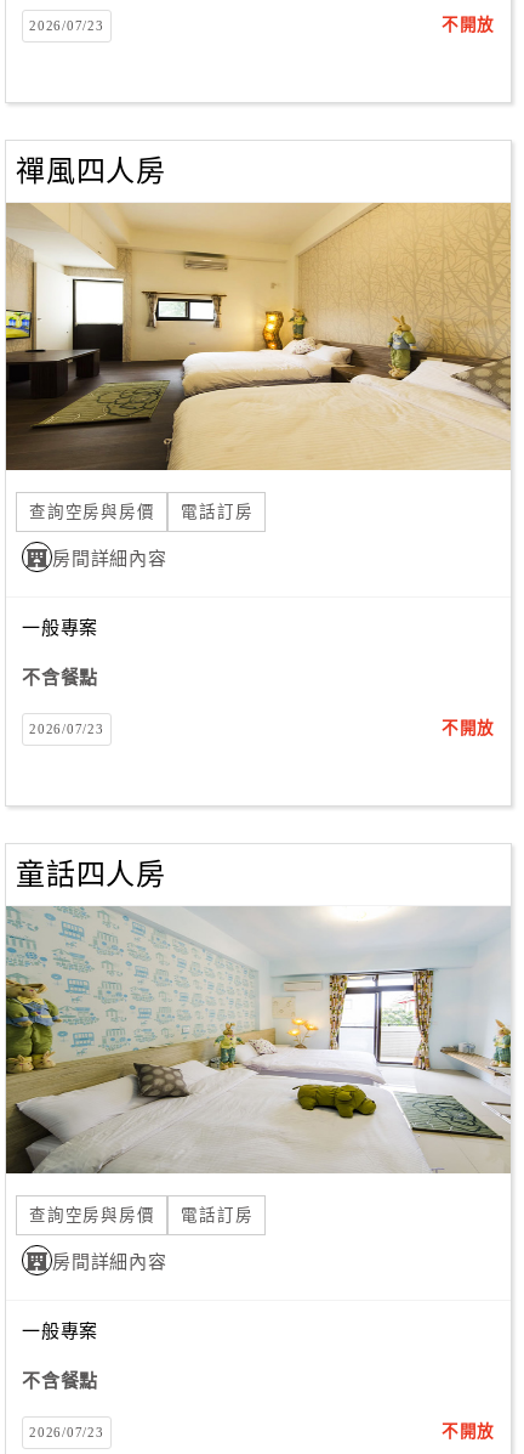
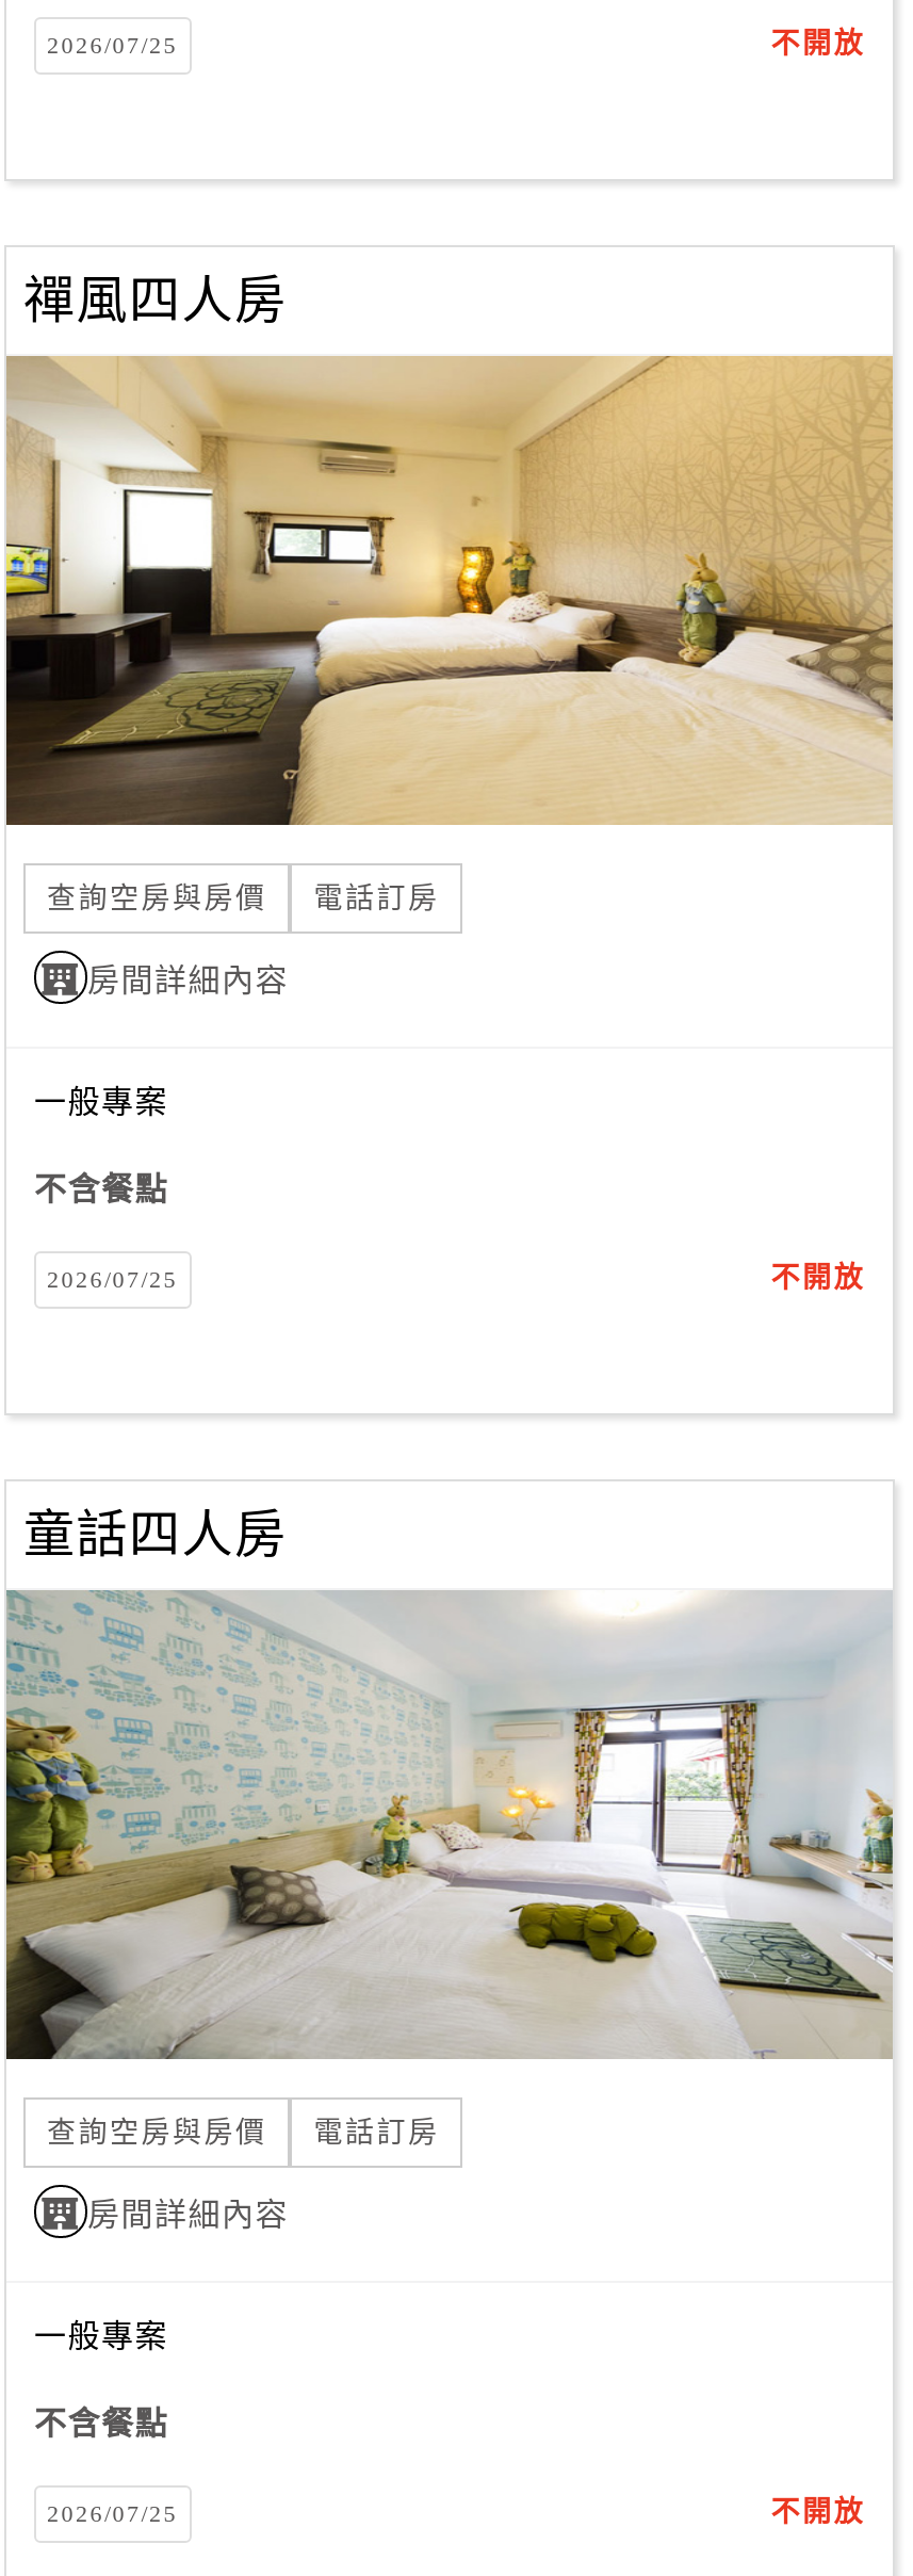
- 2026/07/23
+ 2026/07/25

- 2026/07/23
+ 2026/07/25

- 2026/07/23
+ 2026/07/25
